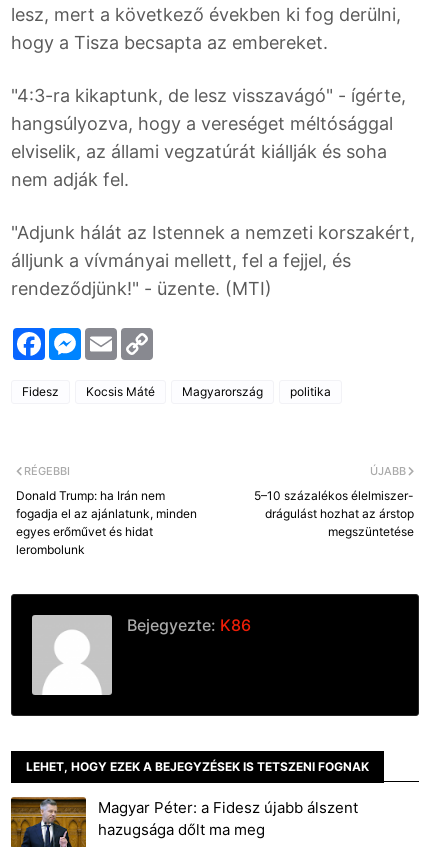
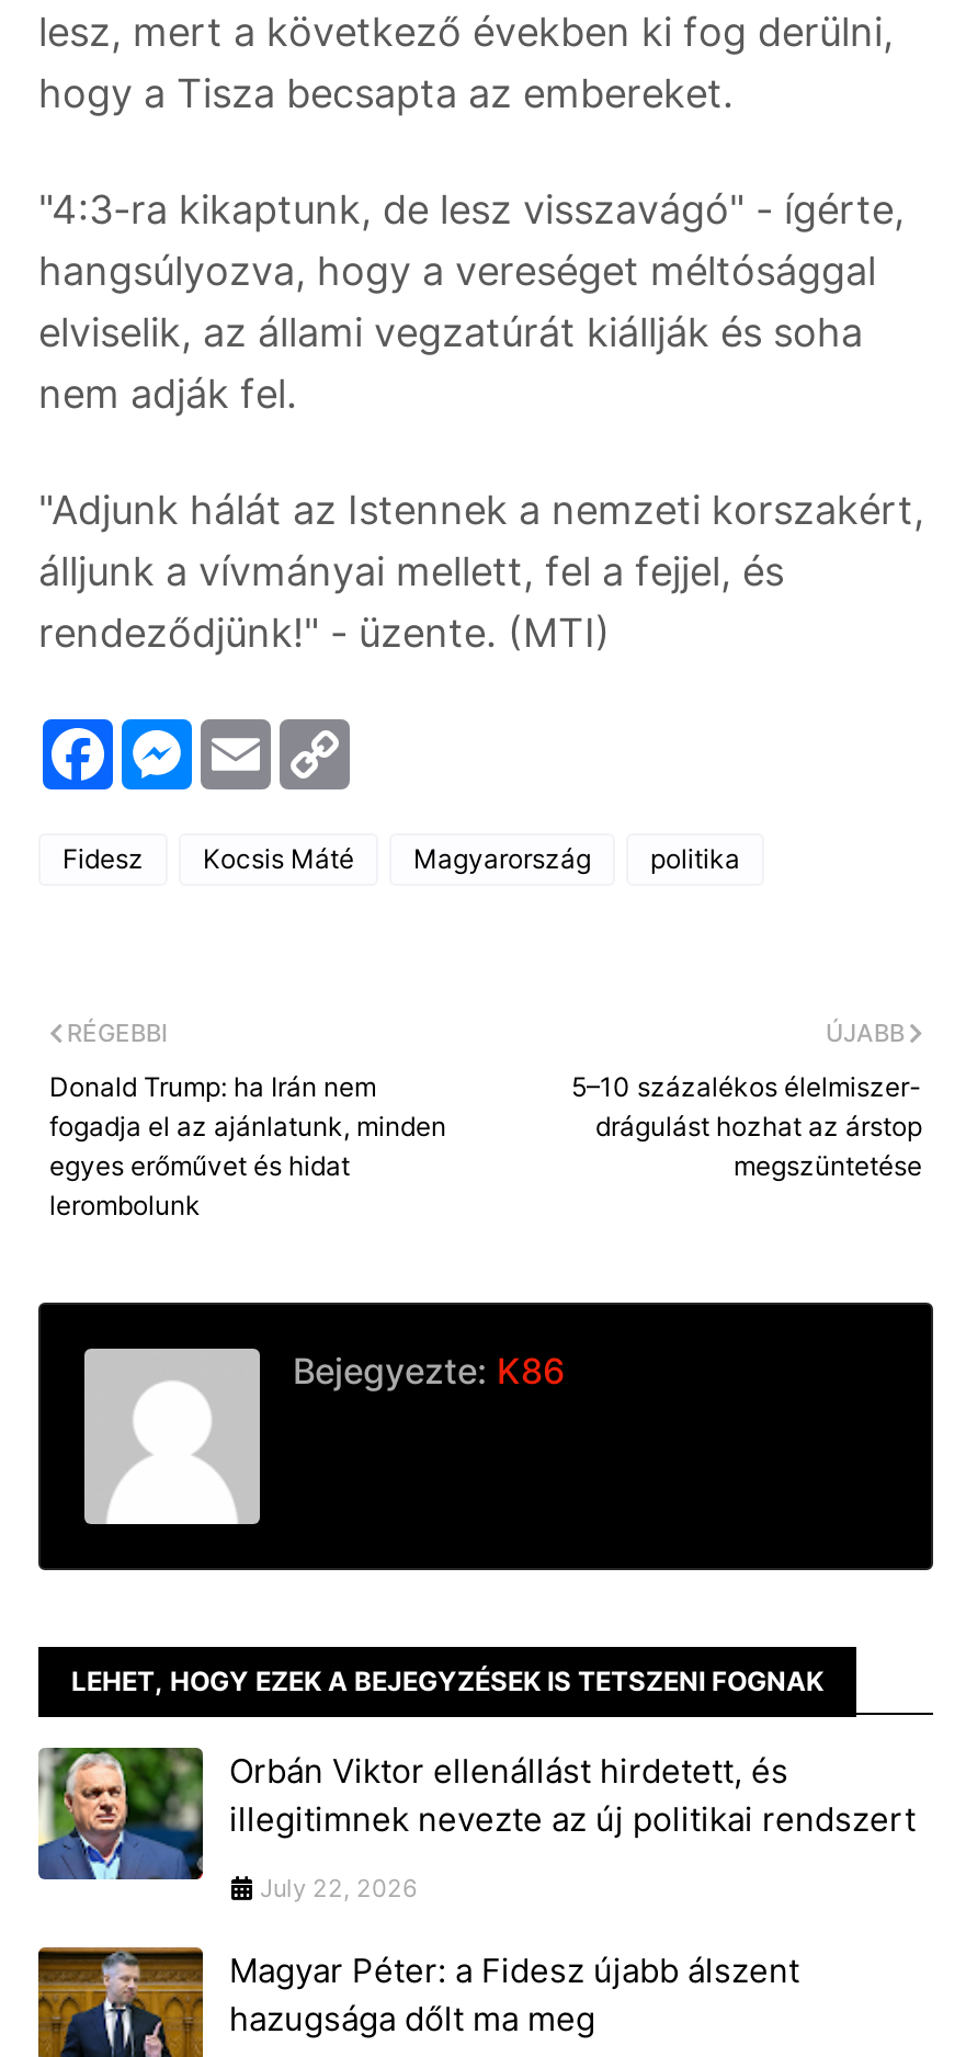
+ [image]
+ Orbán Viktor ellenállást hirdetett, és
+ illegitimnek nevezte az új politikai rendszert
+ July 22, 2026
